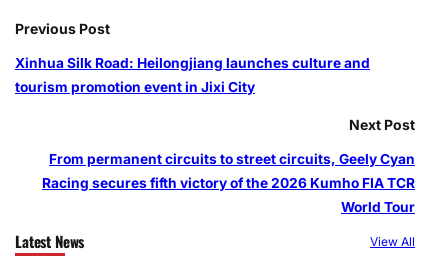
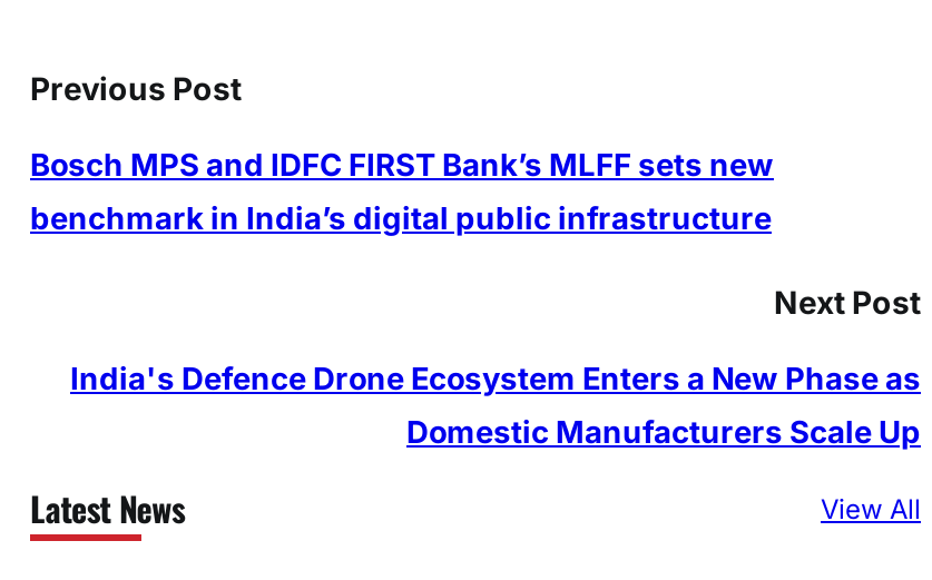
- Xinhua Silk Road: Heilongjiang launches culture and
+ Bosch MPS and IDFC FIRST Bank’s MLFF sets new

- tourism promotion event in Jixi City
+ benchmark in India’s digital public infrastructure

- From permanent circuits to street circuits, Geely Cyan
- Racing secures fifth victory of the 2026 Kumho FIA TCR
- World Tour
+ India's Defence Drone Ecosystem Enters a New Phase as
+ Domestic Manufacturers Scale Up
